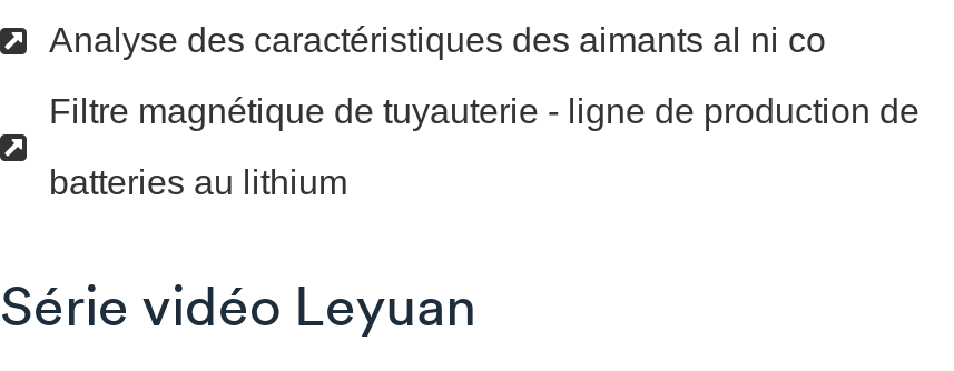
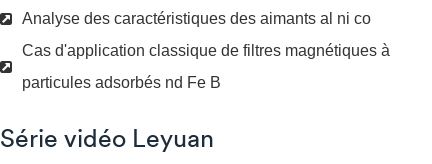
- Filtre magnétique de tuyauterie - ligne de production de
+ Cas d'application classique de filtres magnétiques à

- batteries au lithium
+ particules adsorbés nd Fe B
